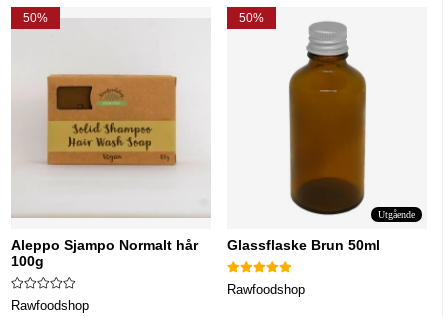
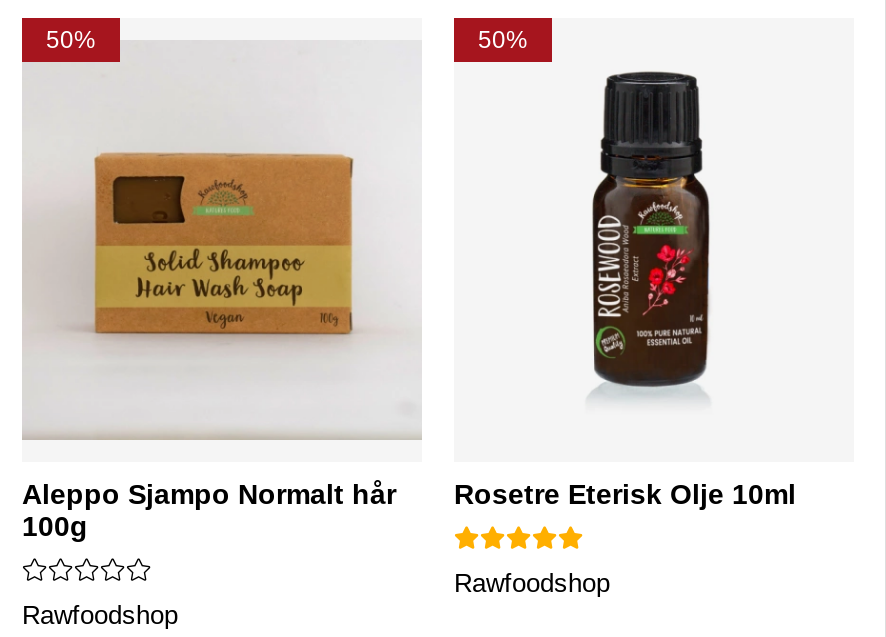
- [image]
- Utgående
- Glassflaske Brun 50ml
+ [image]
+ Rosetre Eterisk Olje 10ml
